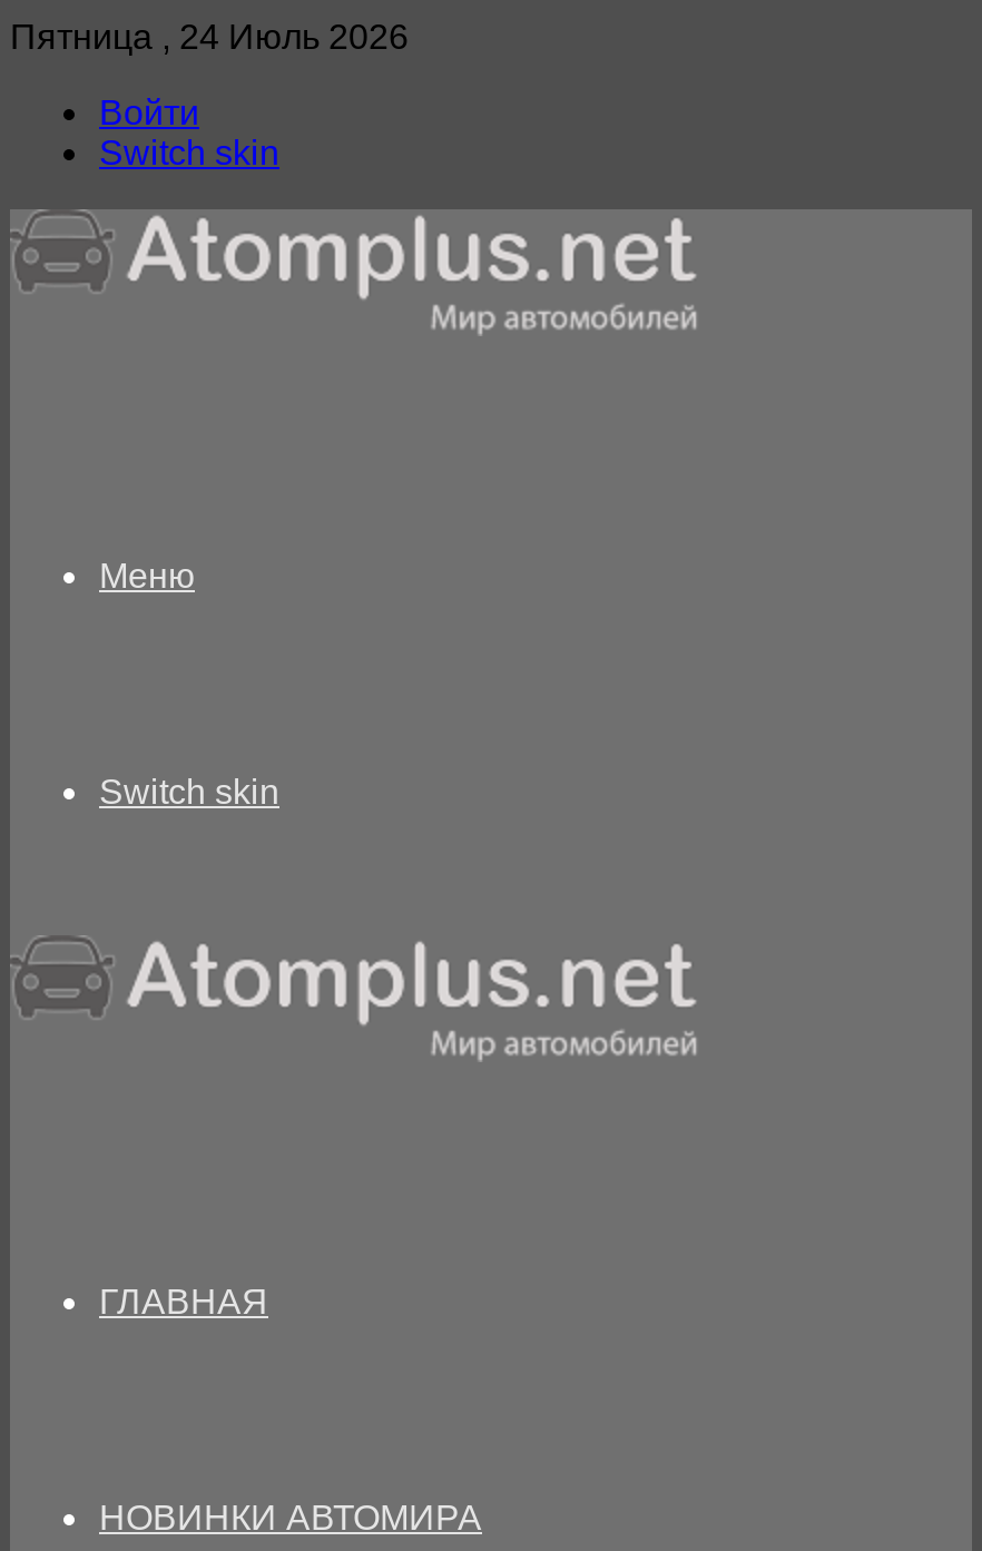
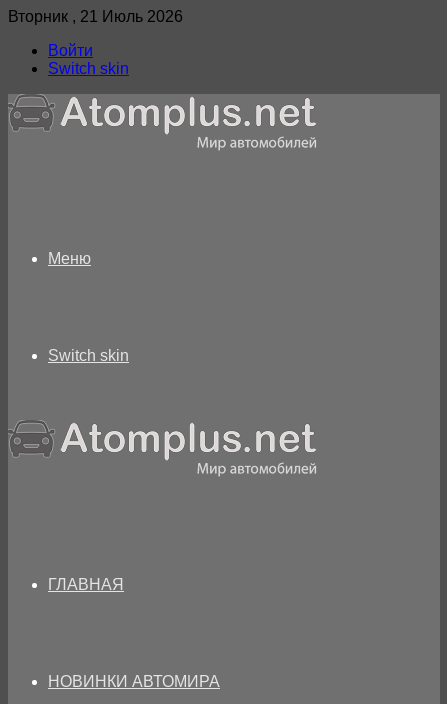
- Пятница , 24 Июль 2026
+ Вторник , 21 Июль 2026
